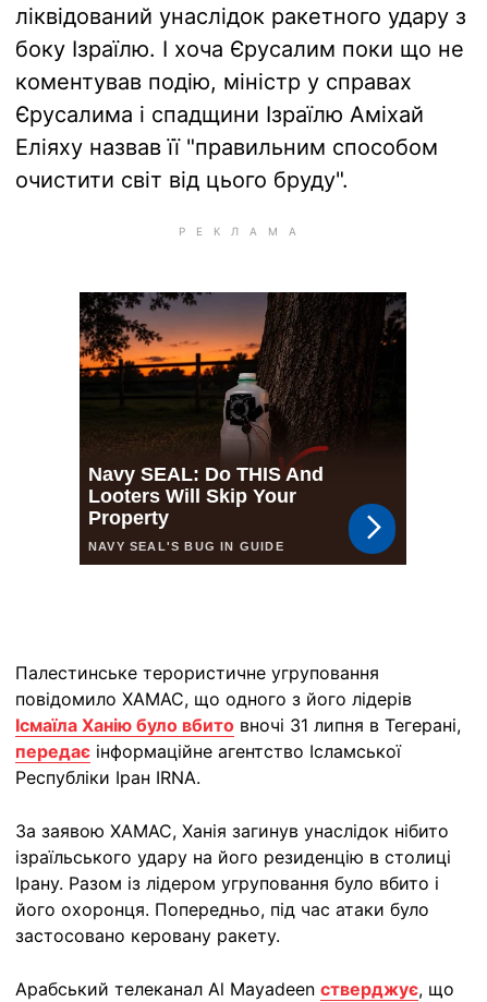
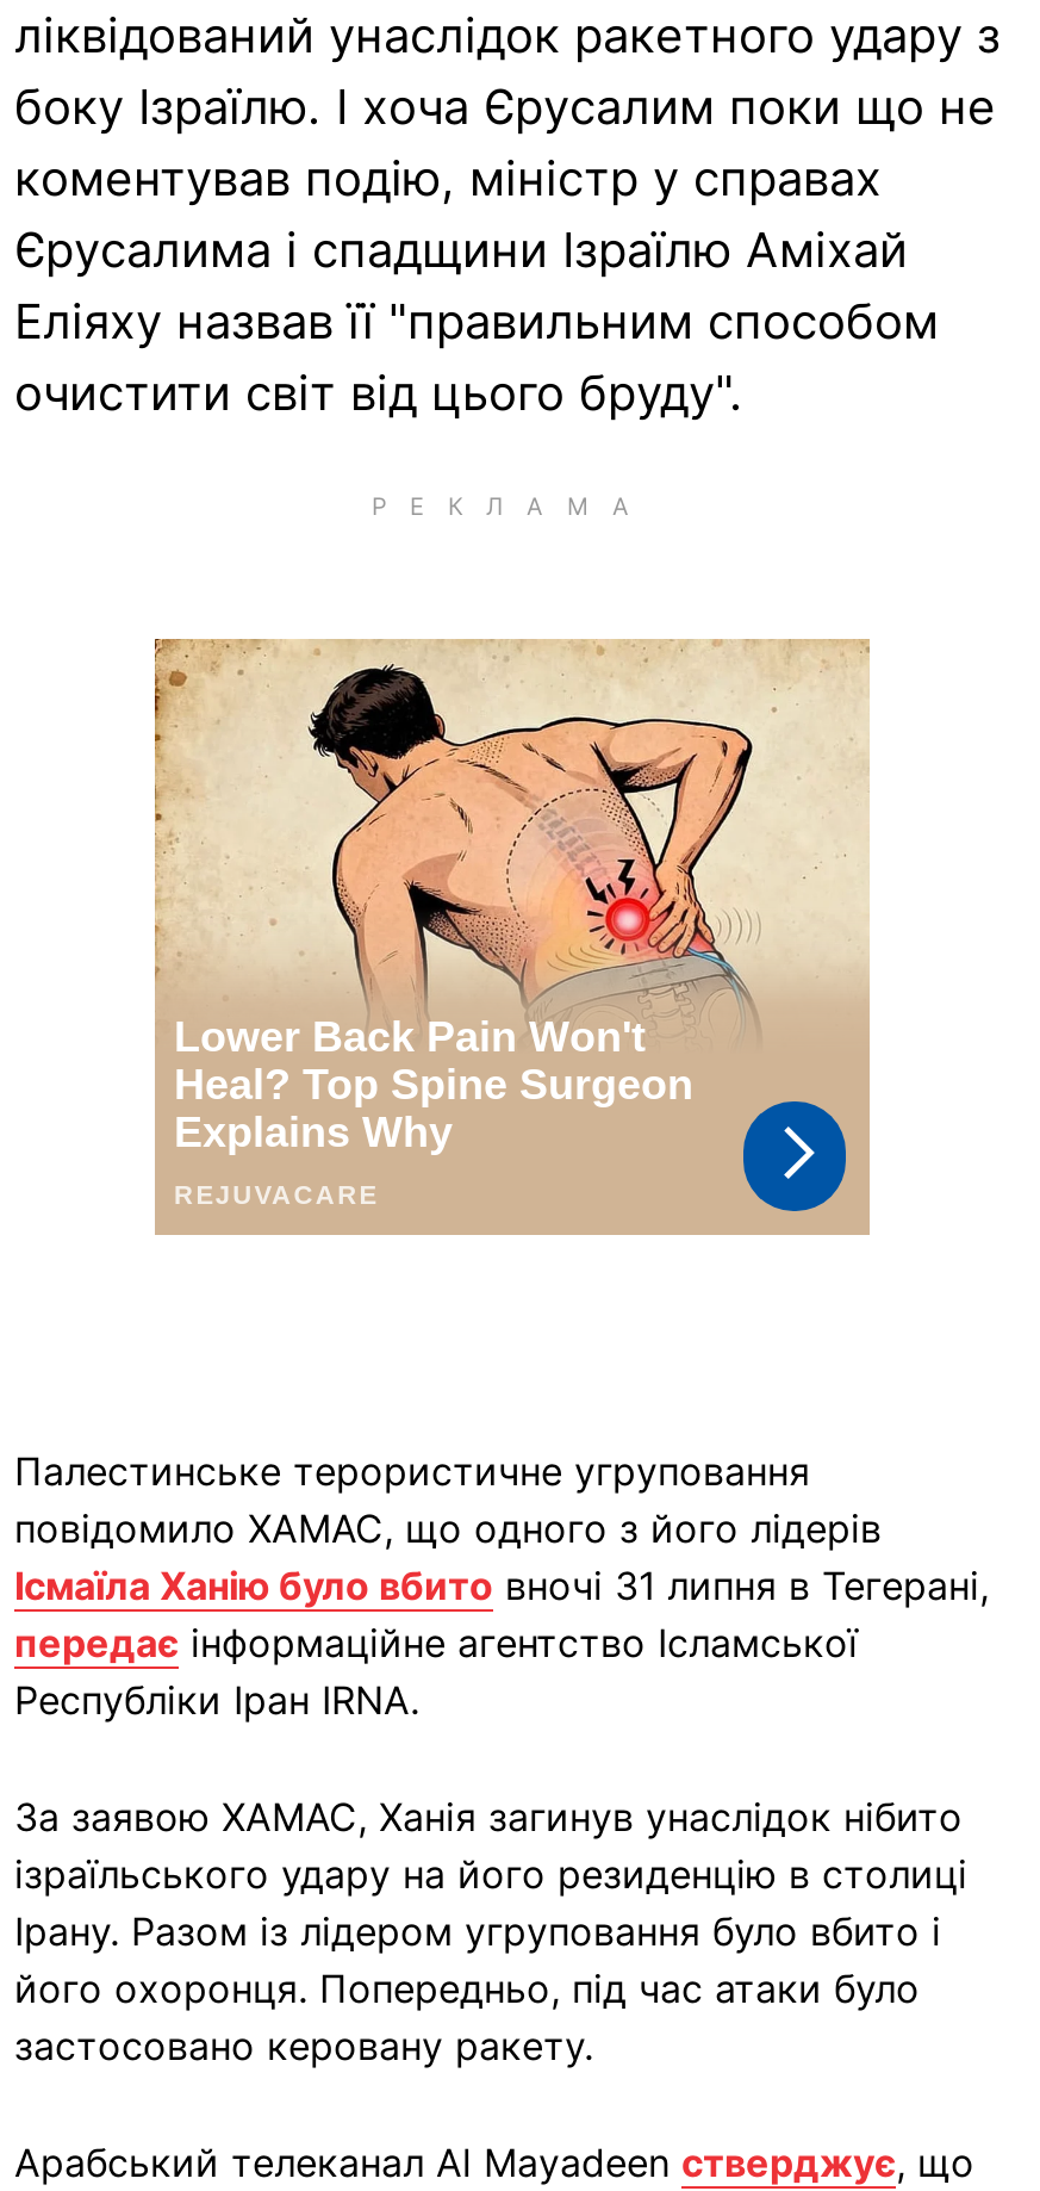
- [image]
+ [image]
